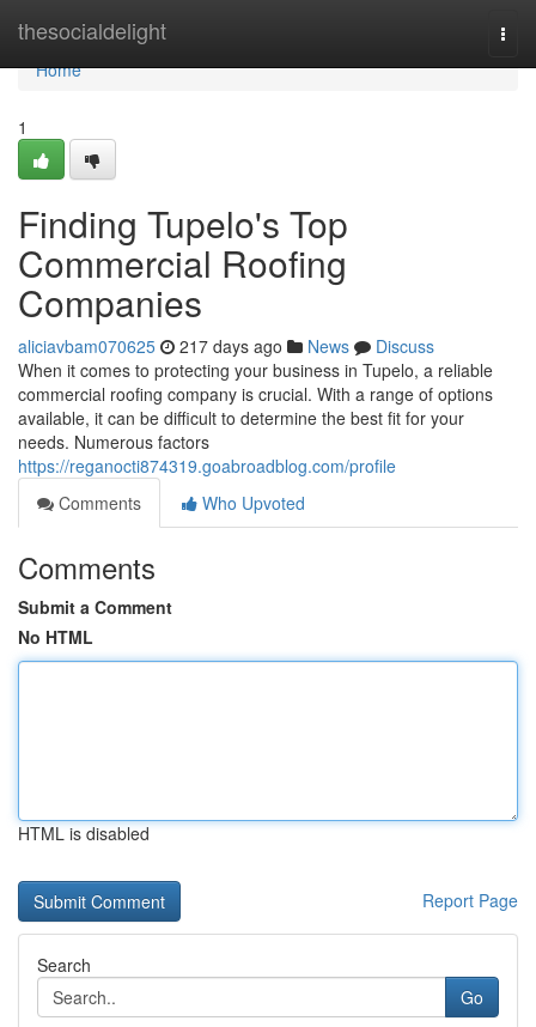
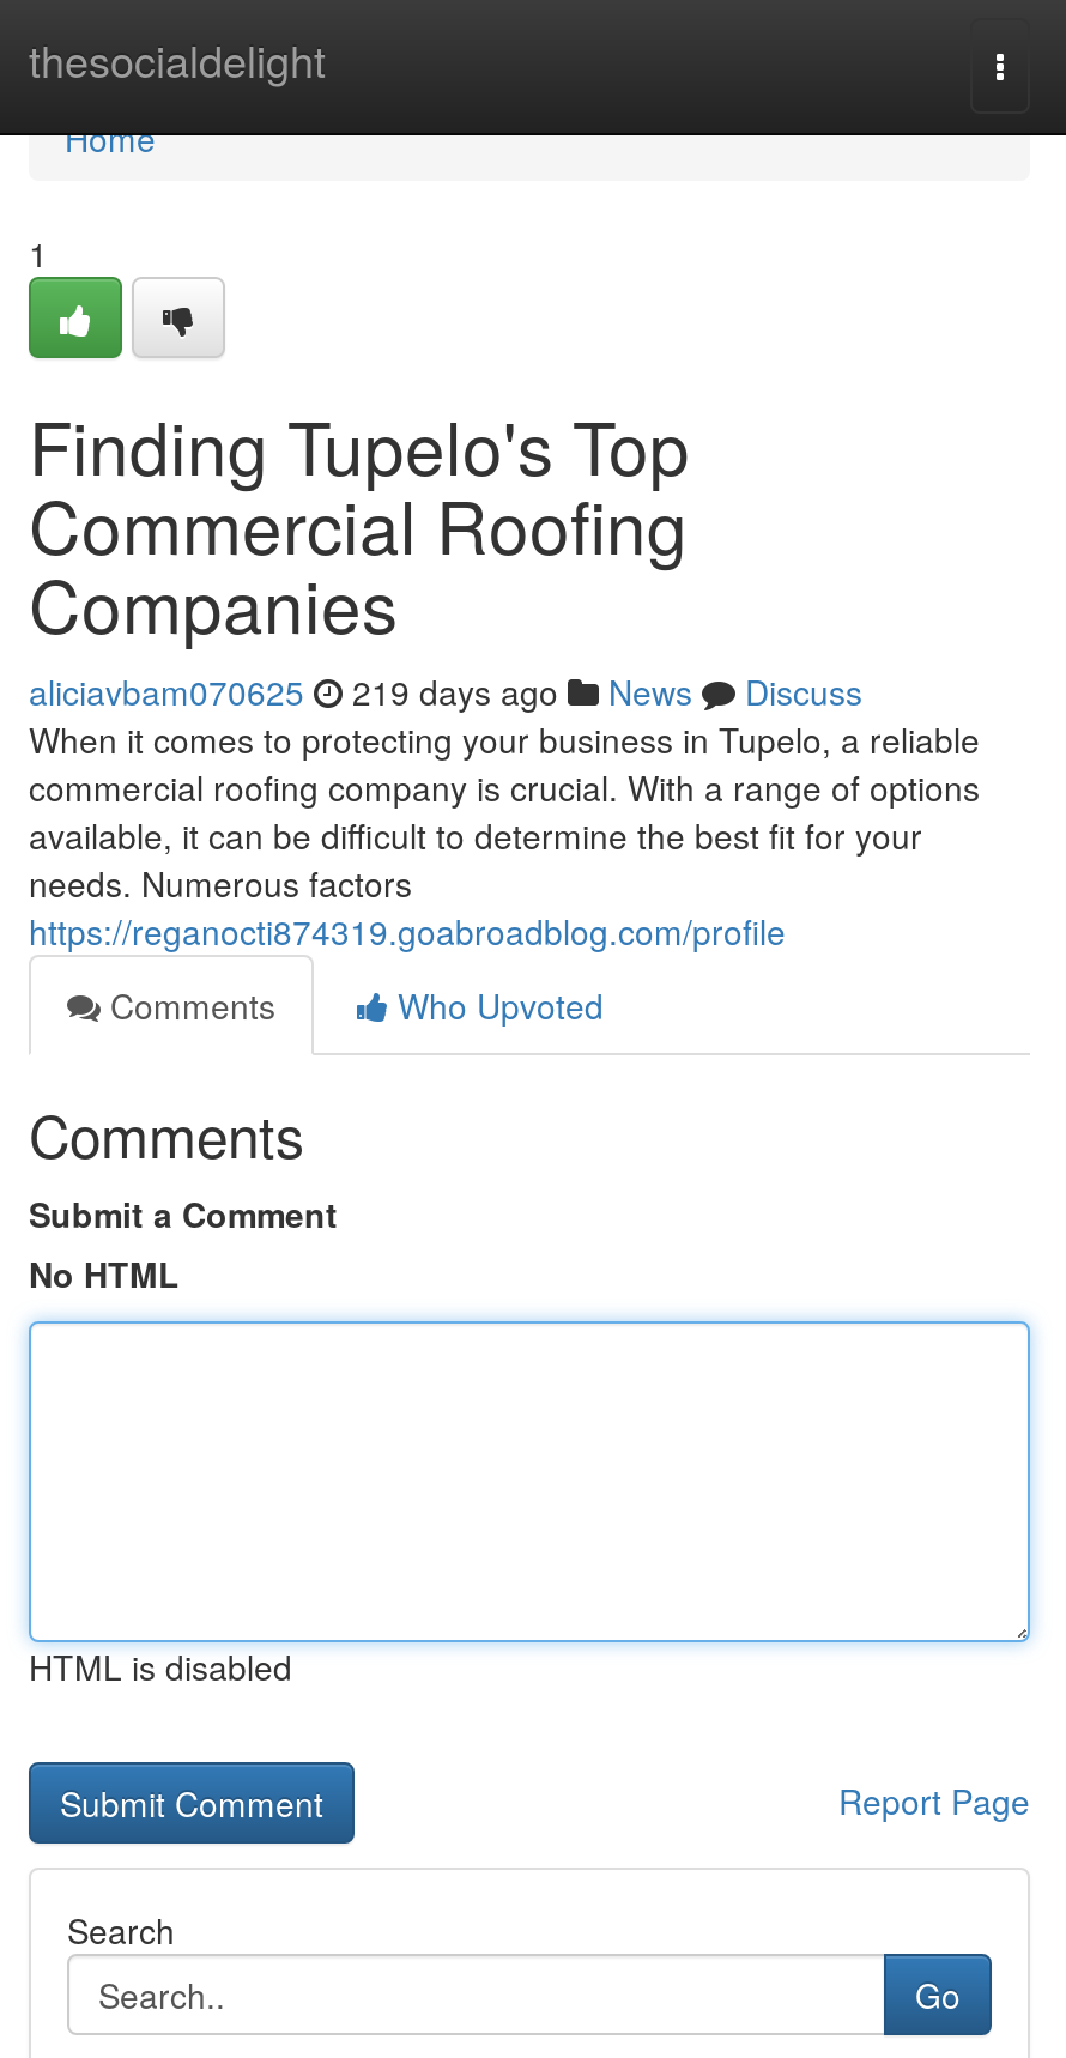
- aliciavbam070625 217 days ago News Discuss
+ aliciavbam070625 219 days ago News Discuss
